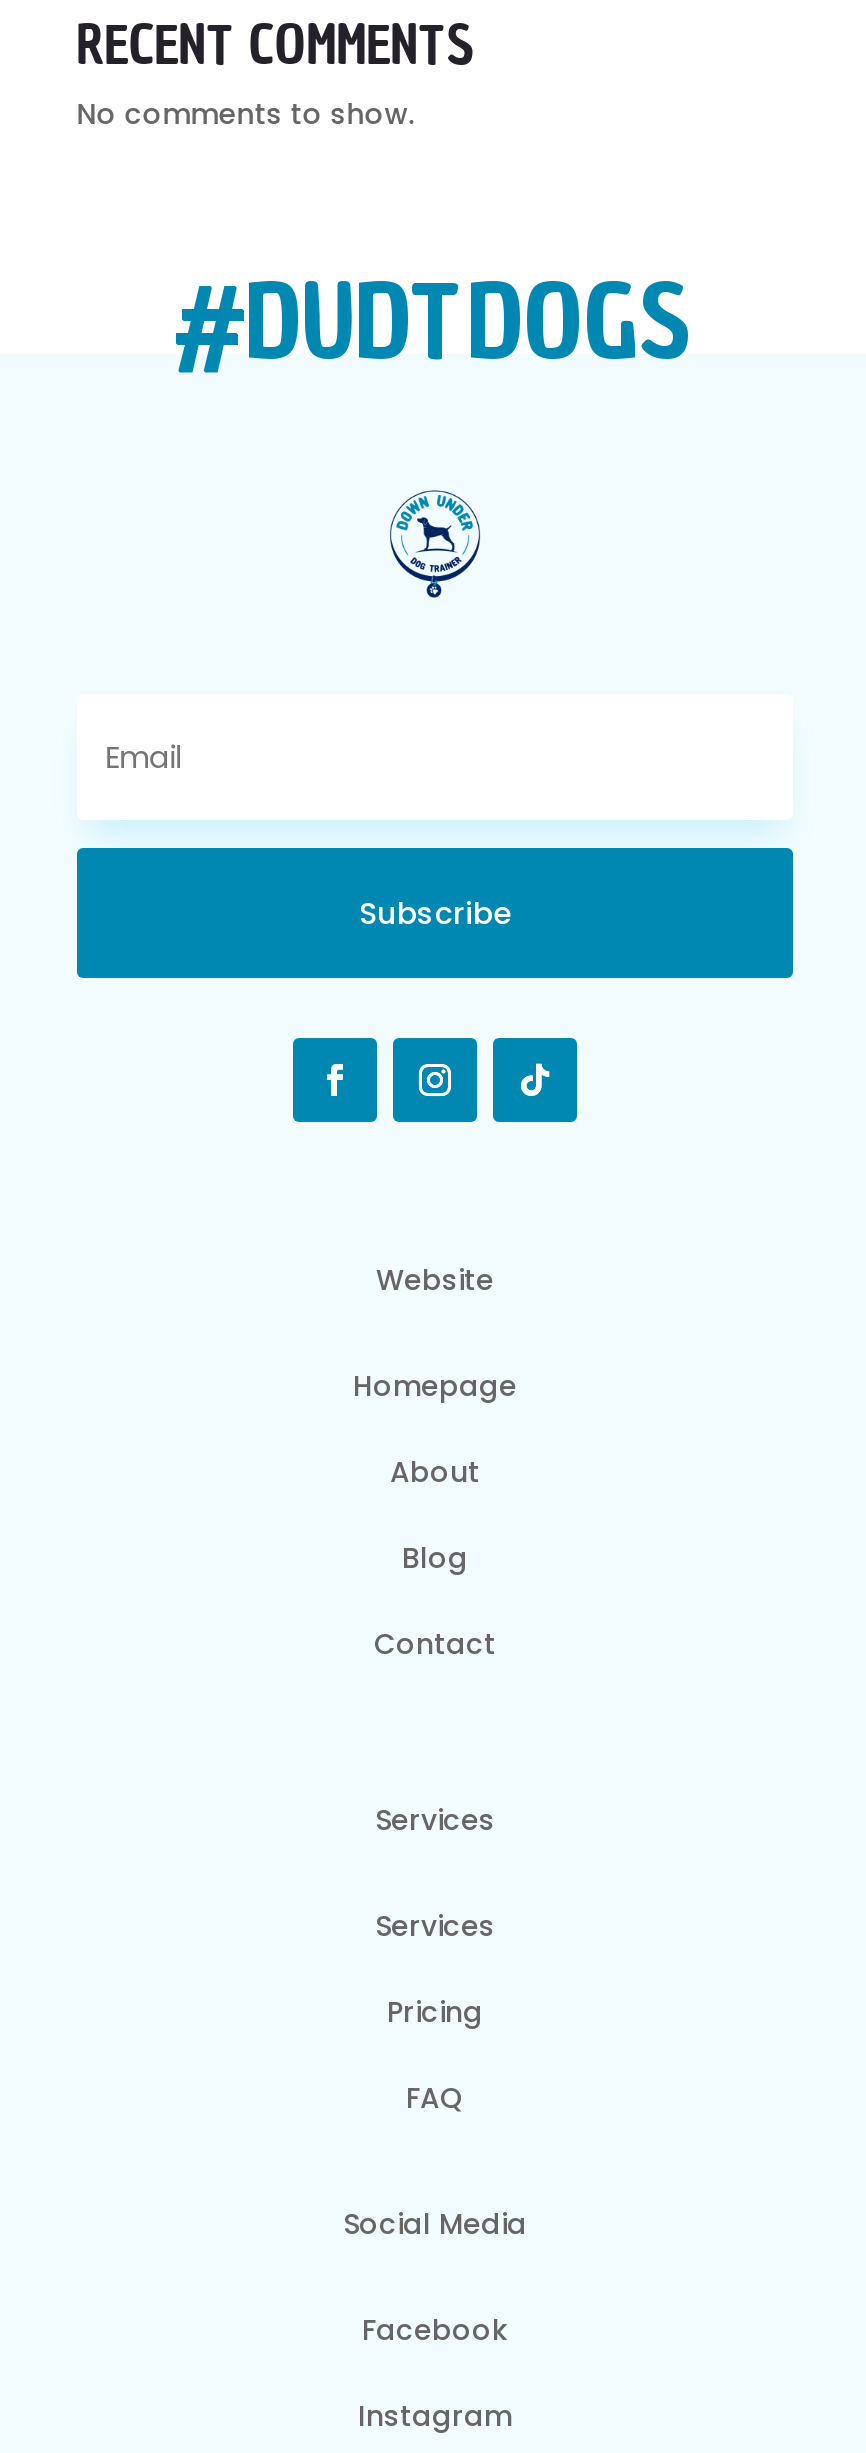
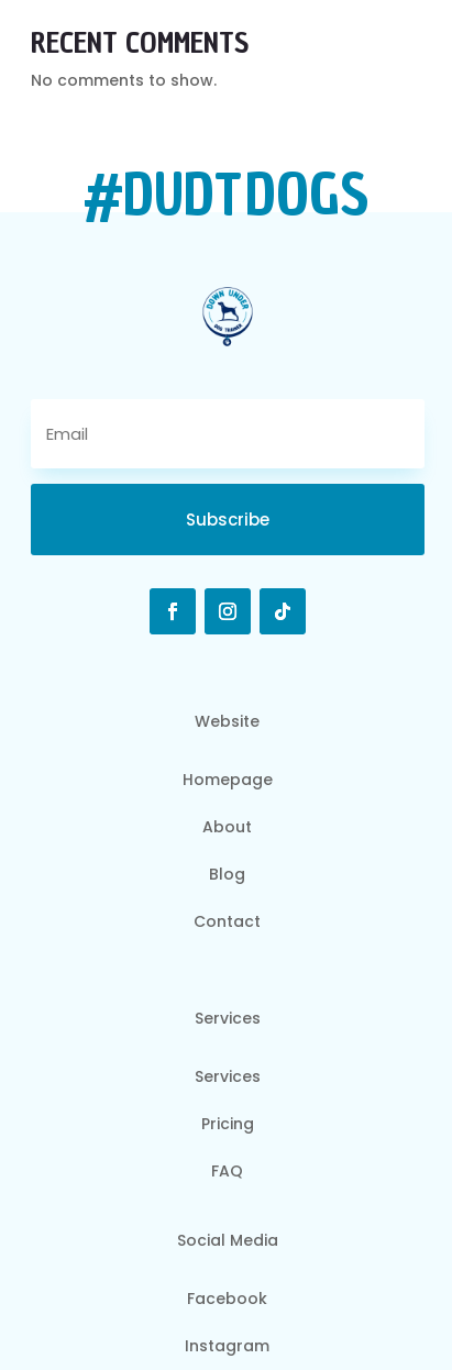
- #DUDT
+ #DUDT DOGS
